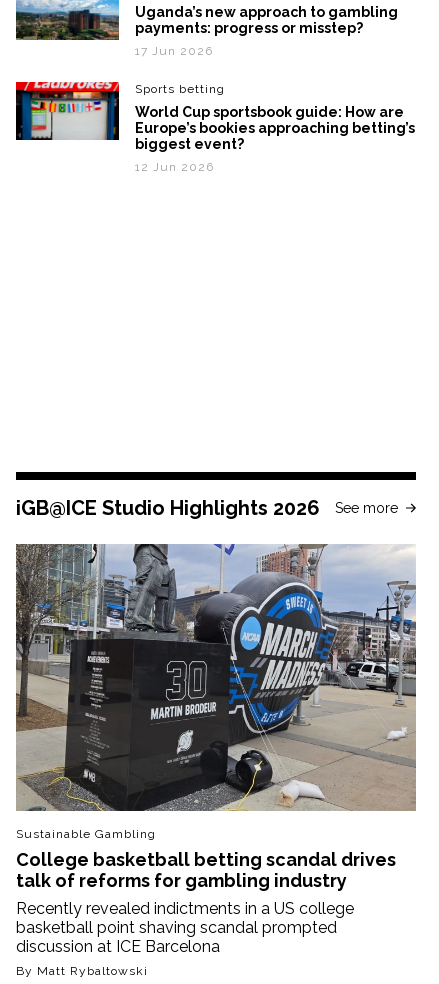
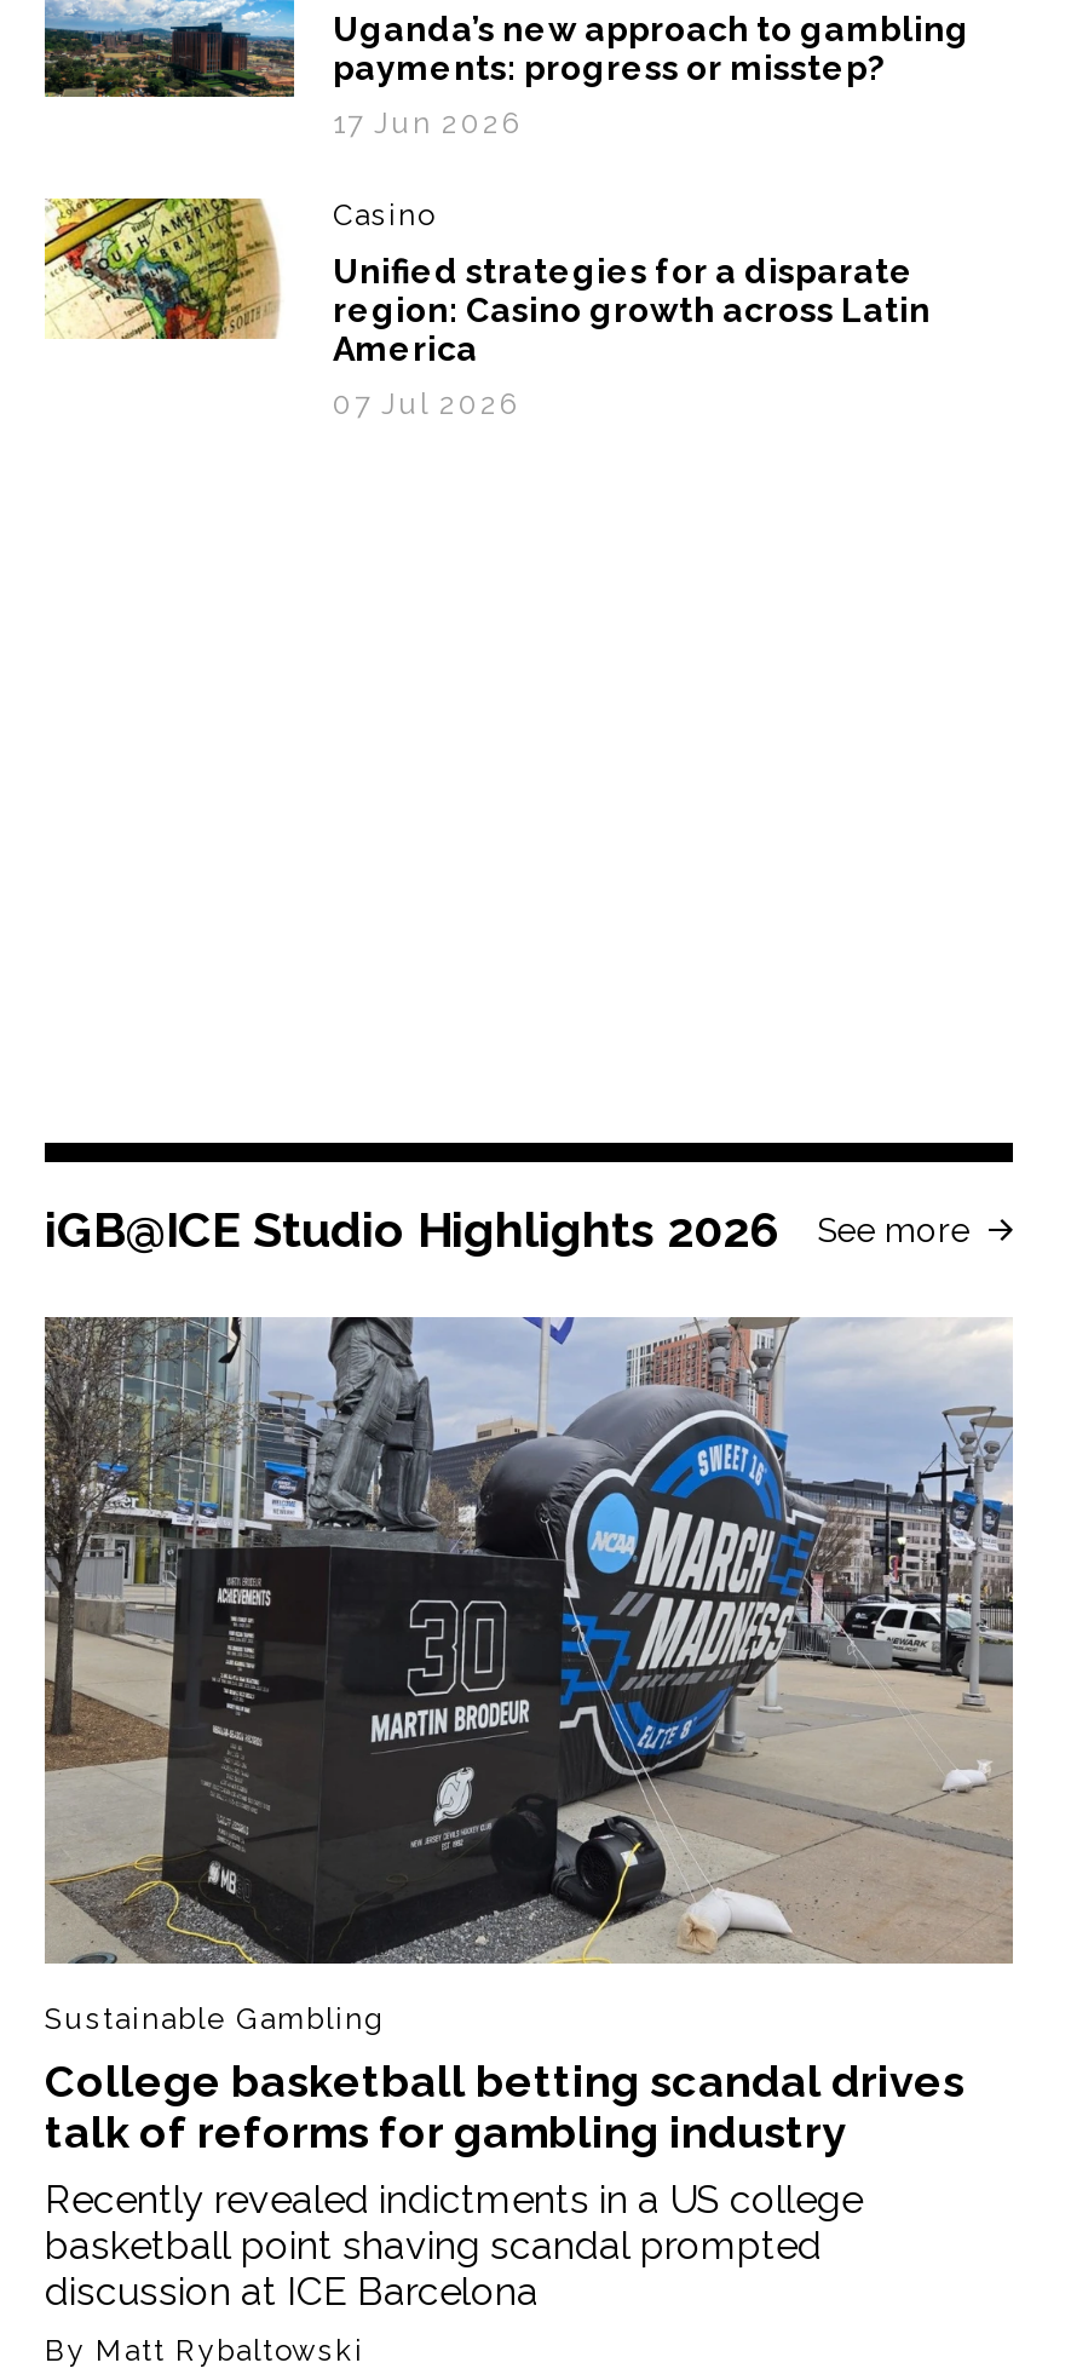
- [image]
- Sports betting
+ [image]
+ Casino

- World Cup sportsbook guide: How are
- Europe’s bookies approaching betting’s
- biggest event?
+ Unified strategies for a disparate
+ region: Casino growth across Latin
+ America

- 12 Jun 2026
+ 07 Jul 2026
